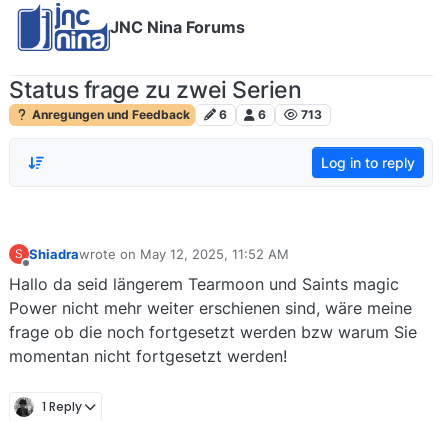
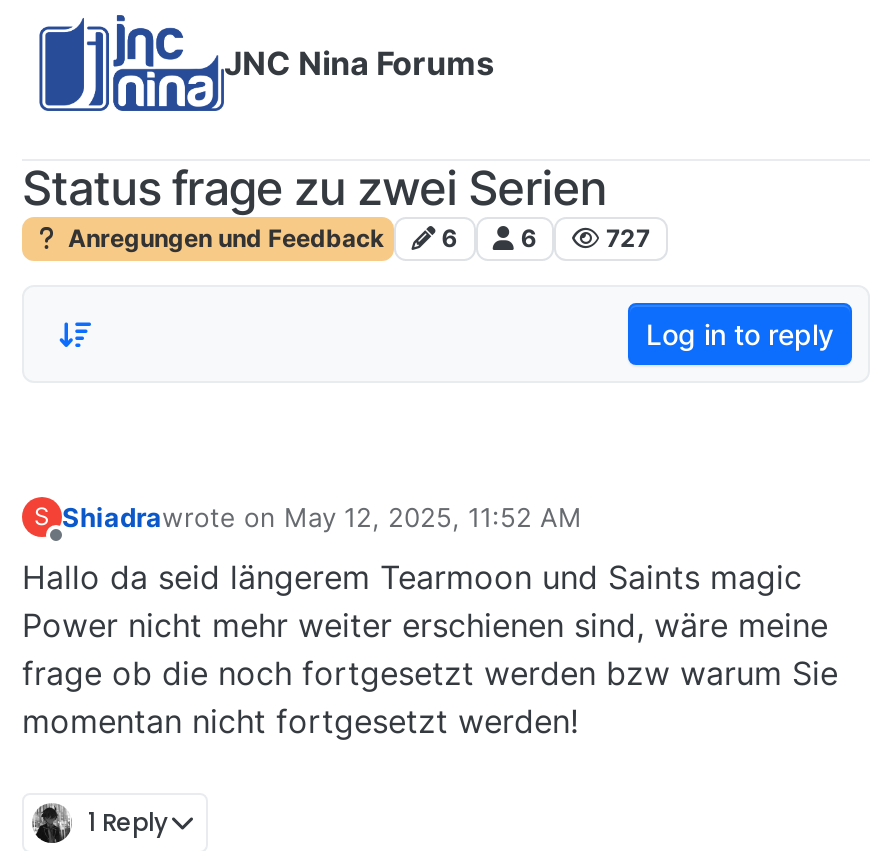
- 713
+ 727
